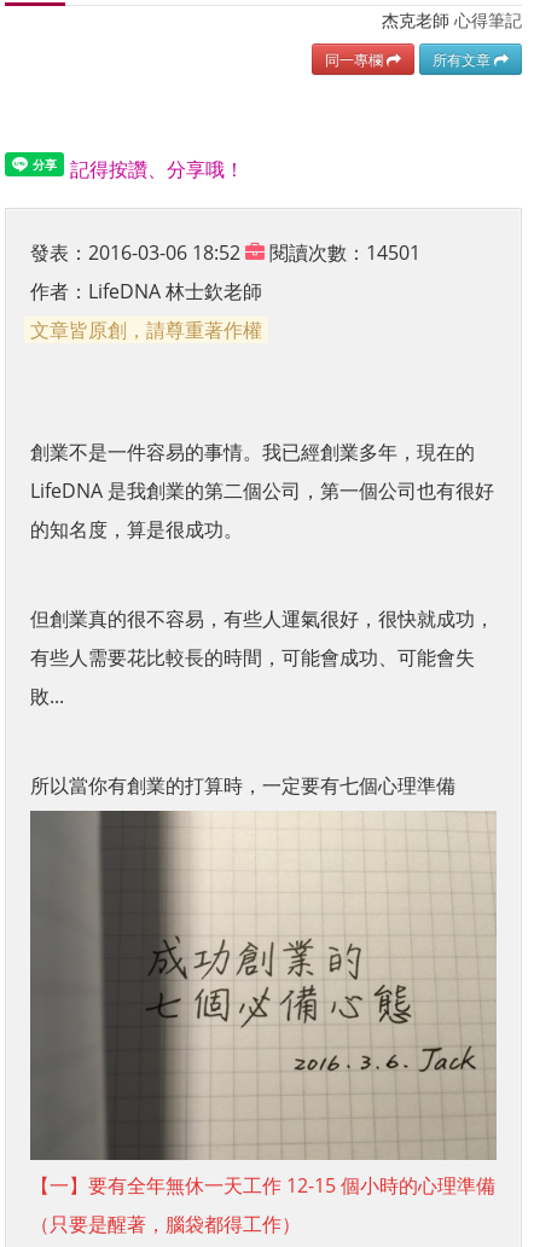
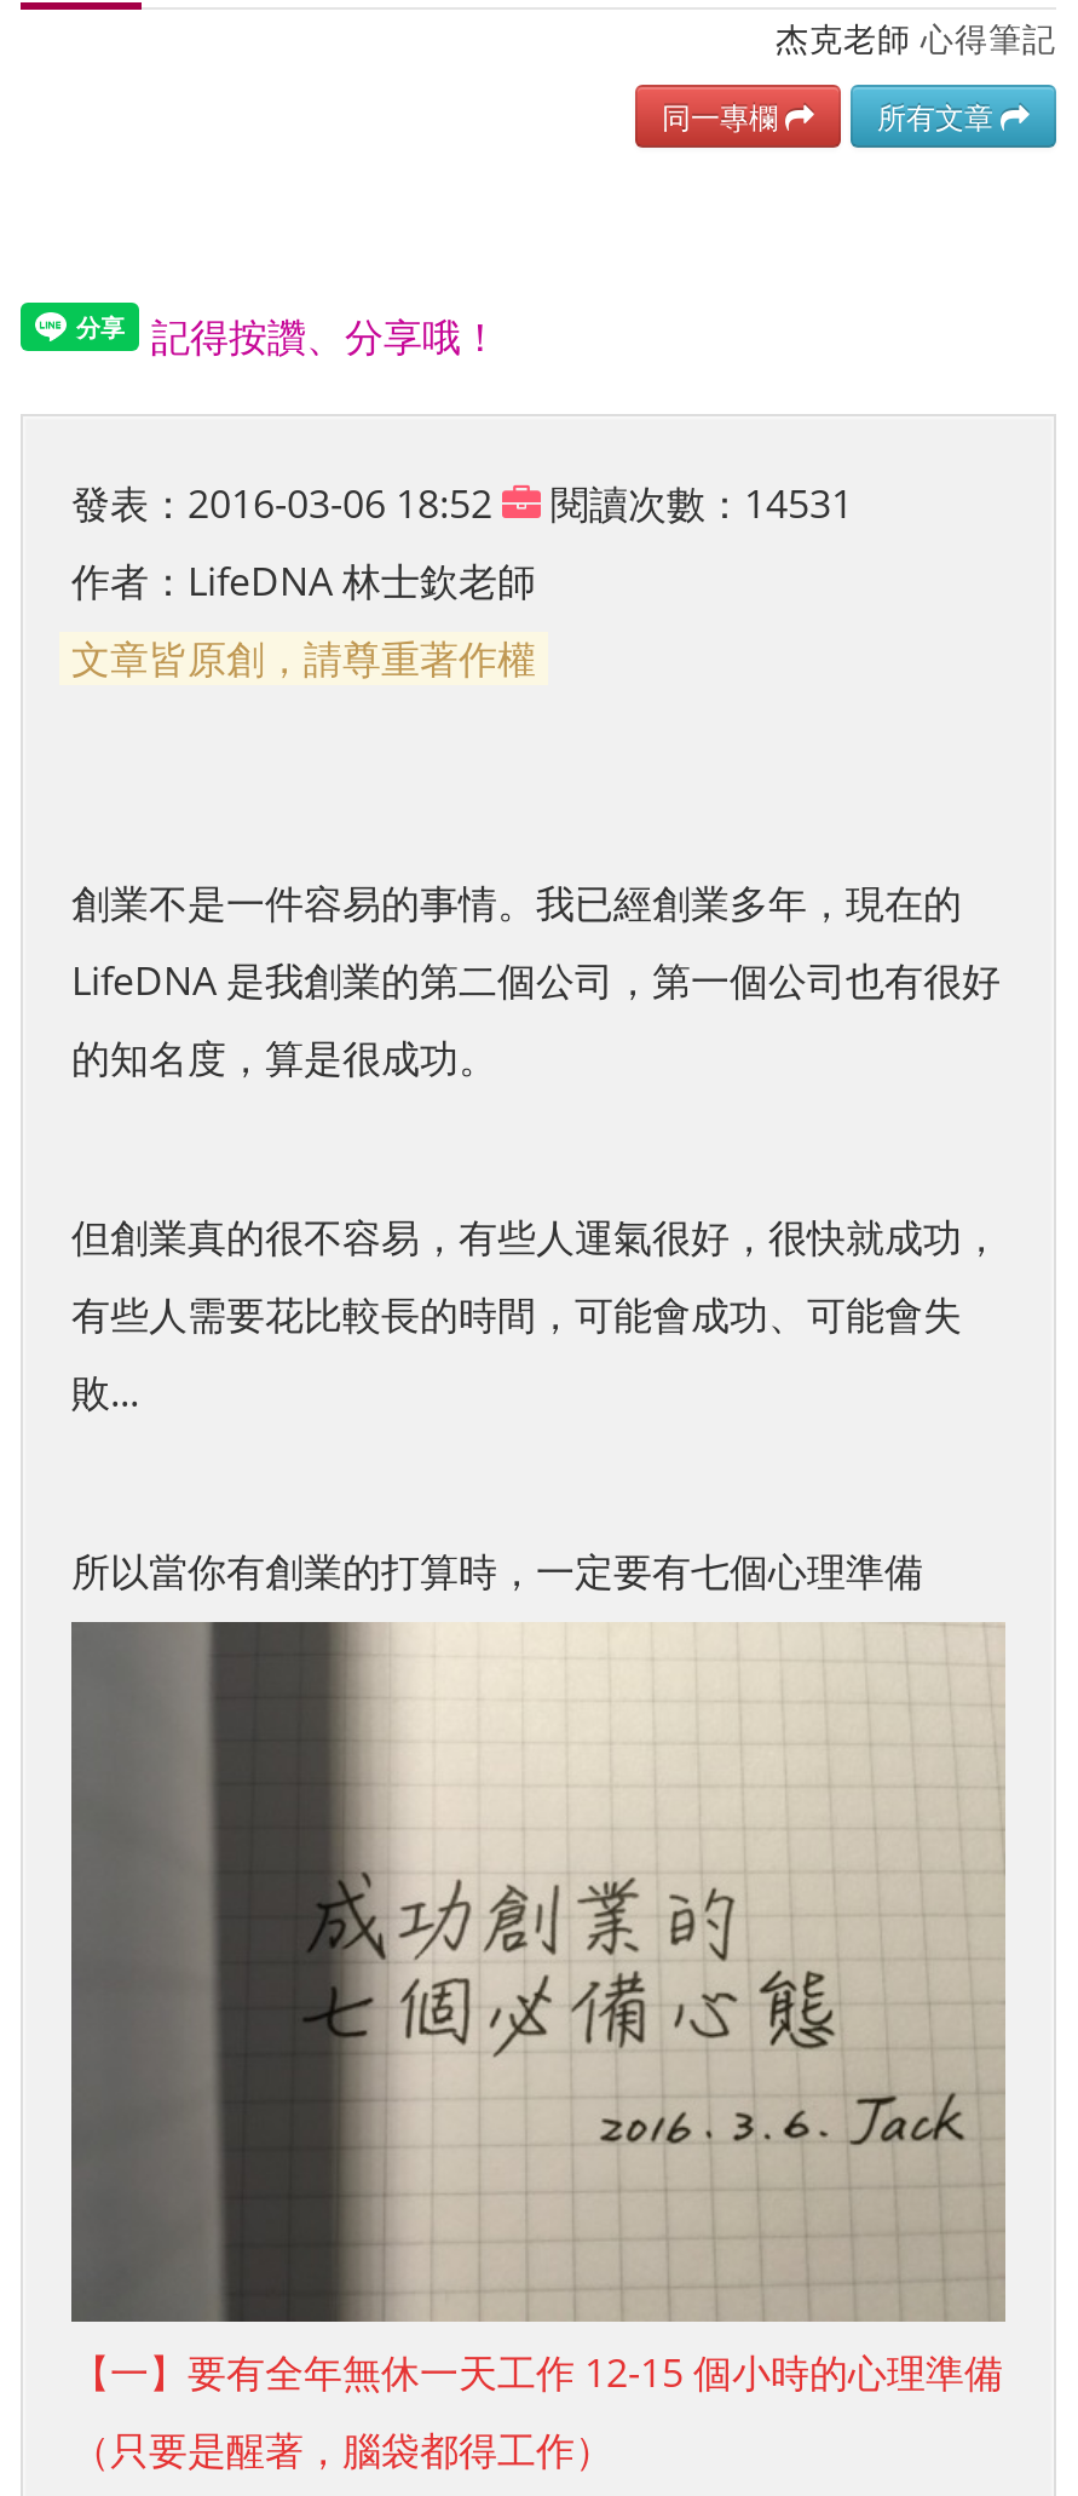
- 發表：2016-03-06 18:52 閱讀次數：14501
+ 發表：2016-03-06 18:52 閱讀次數：14531
